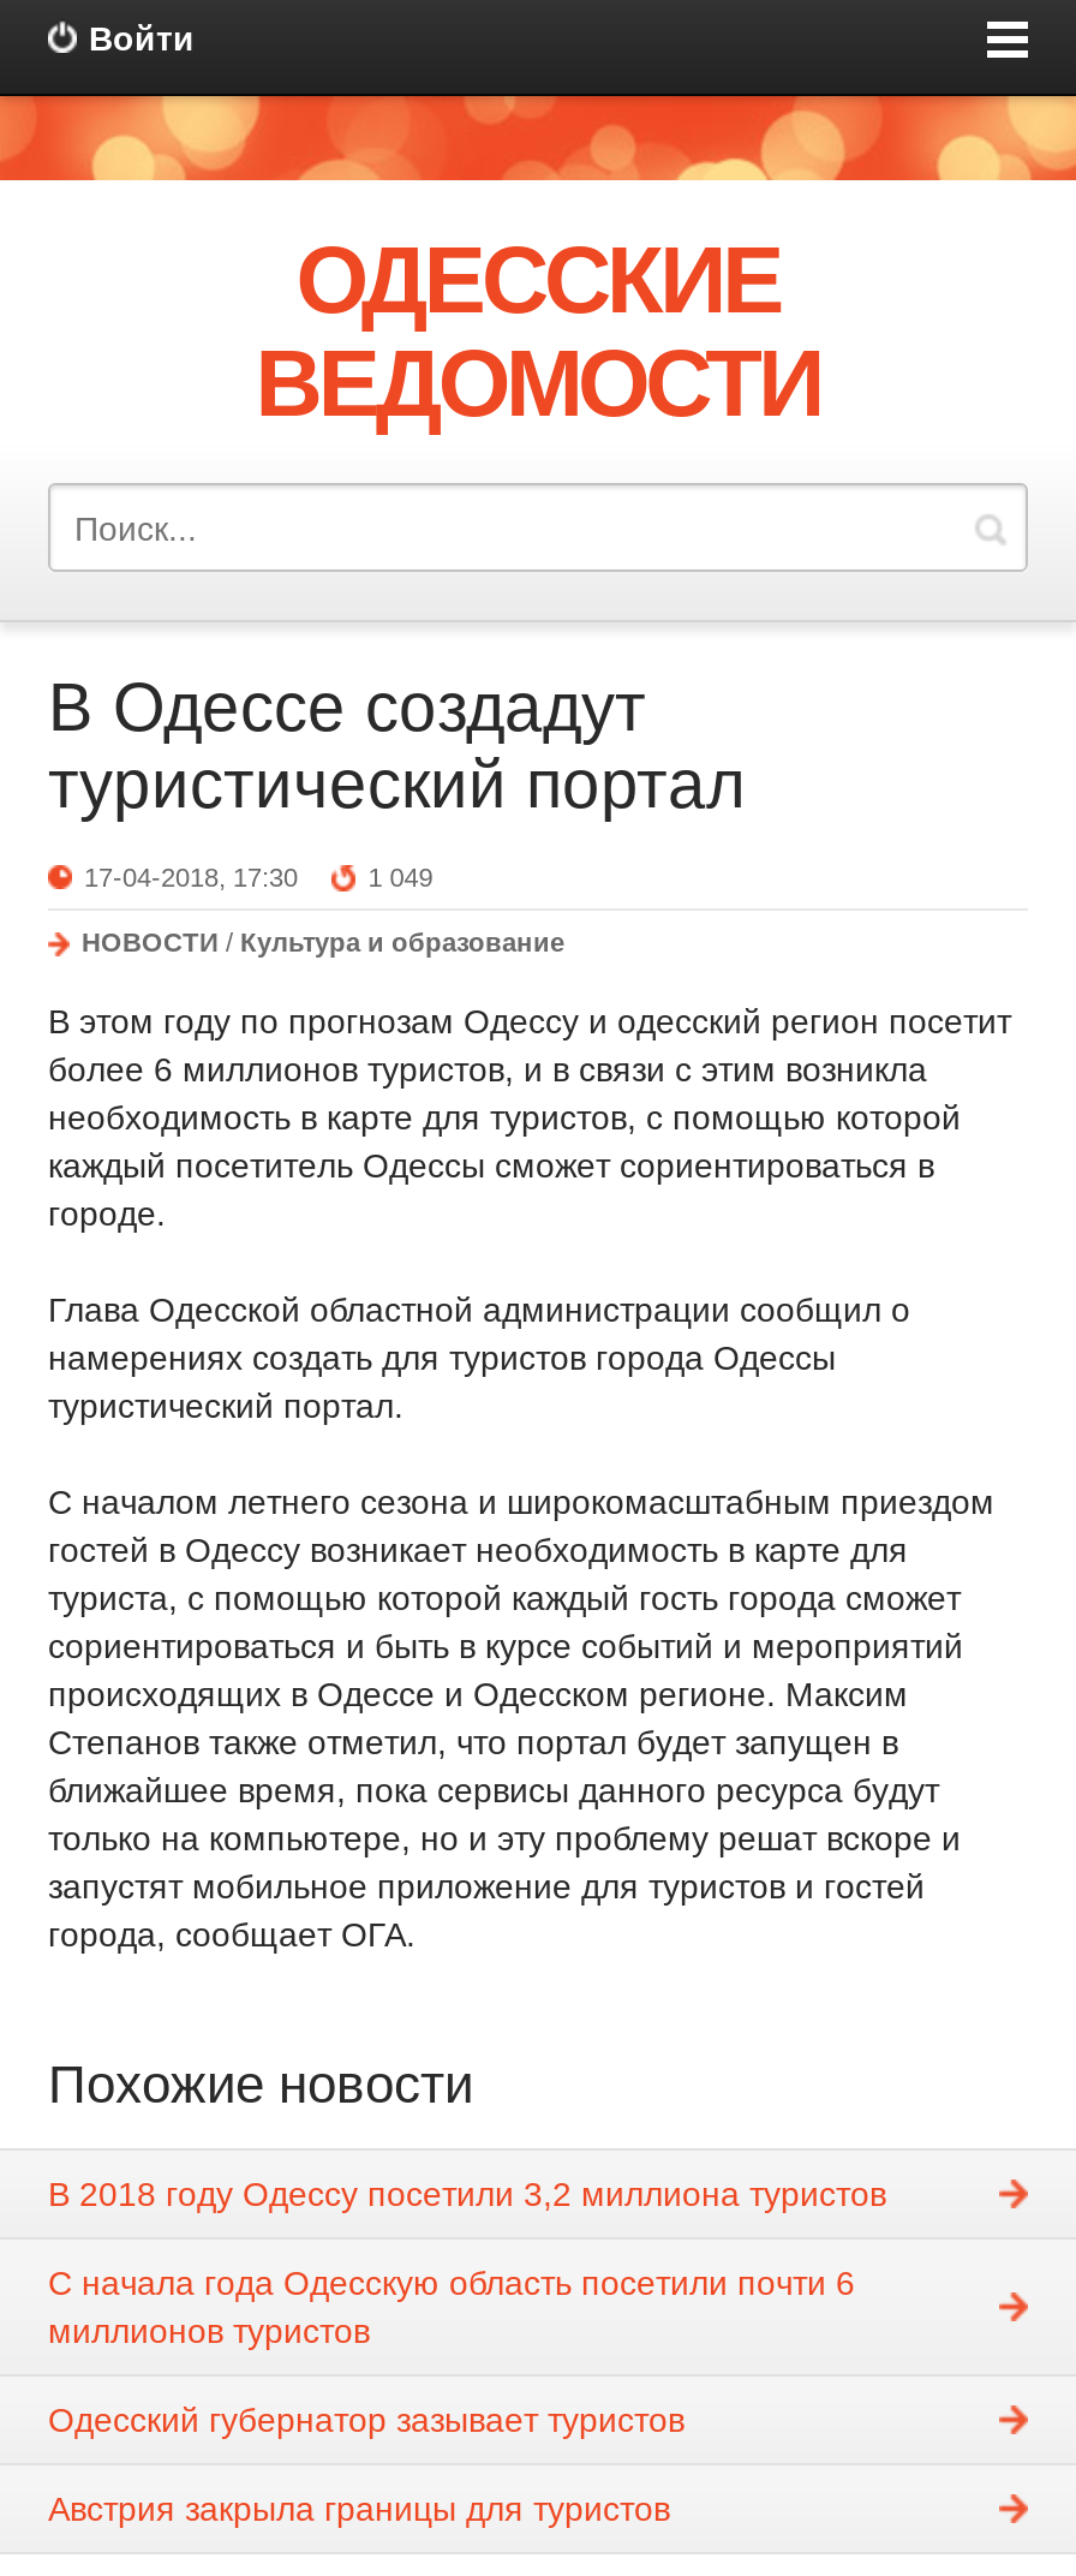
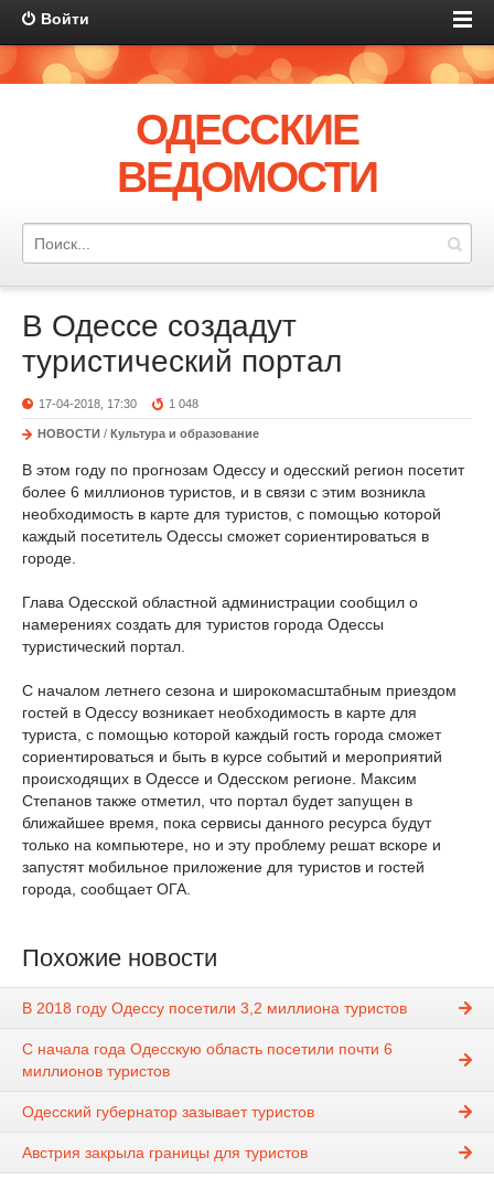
- 1 049
+ 1 048
